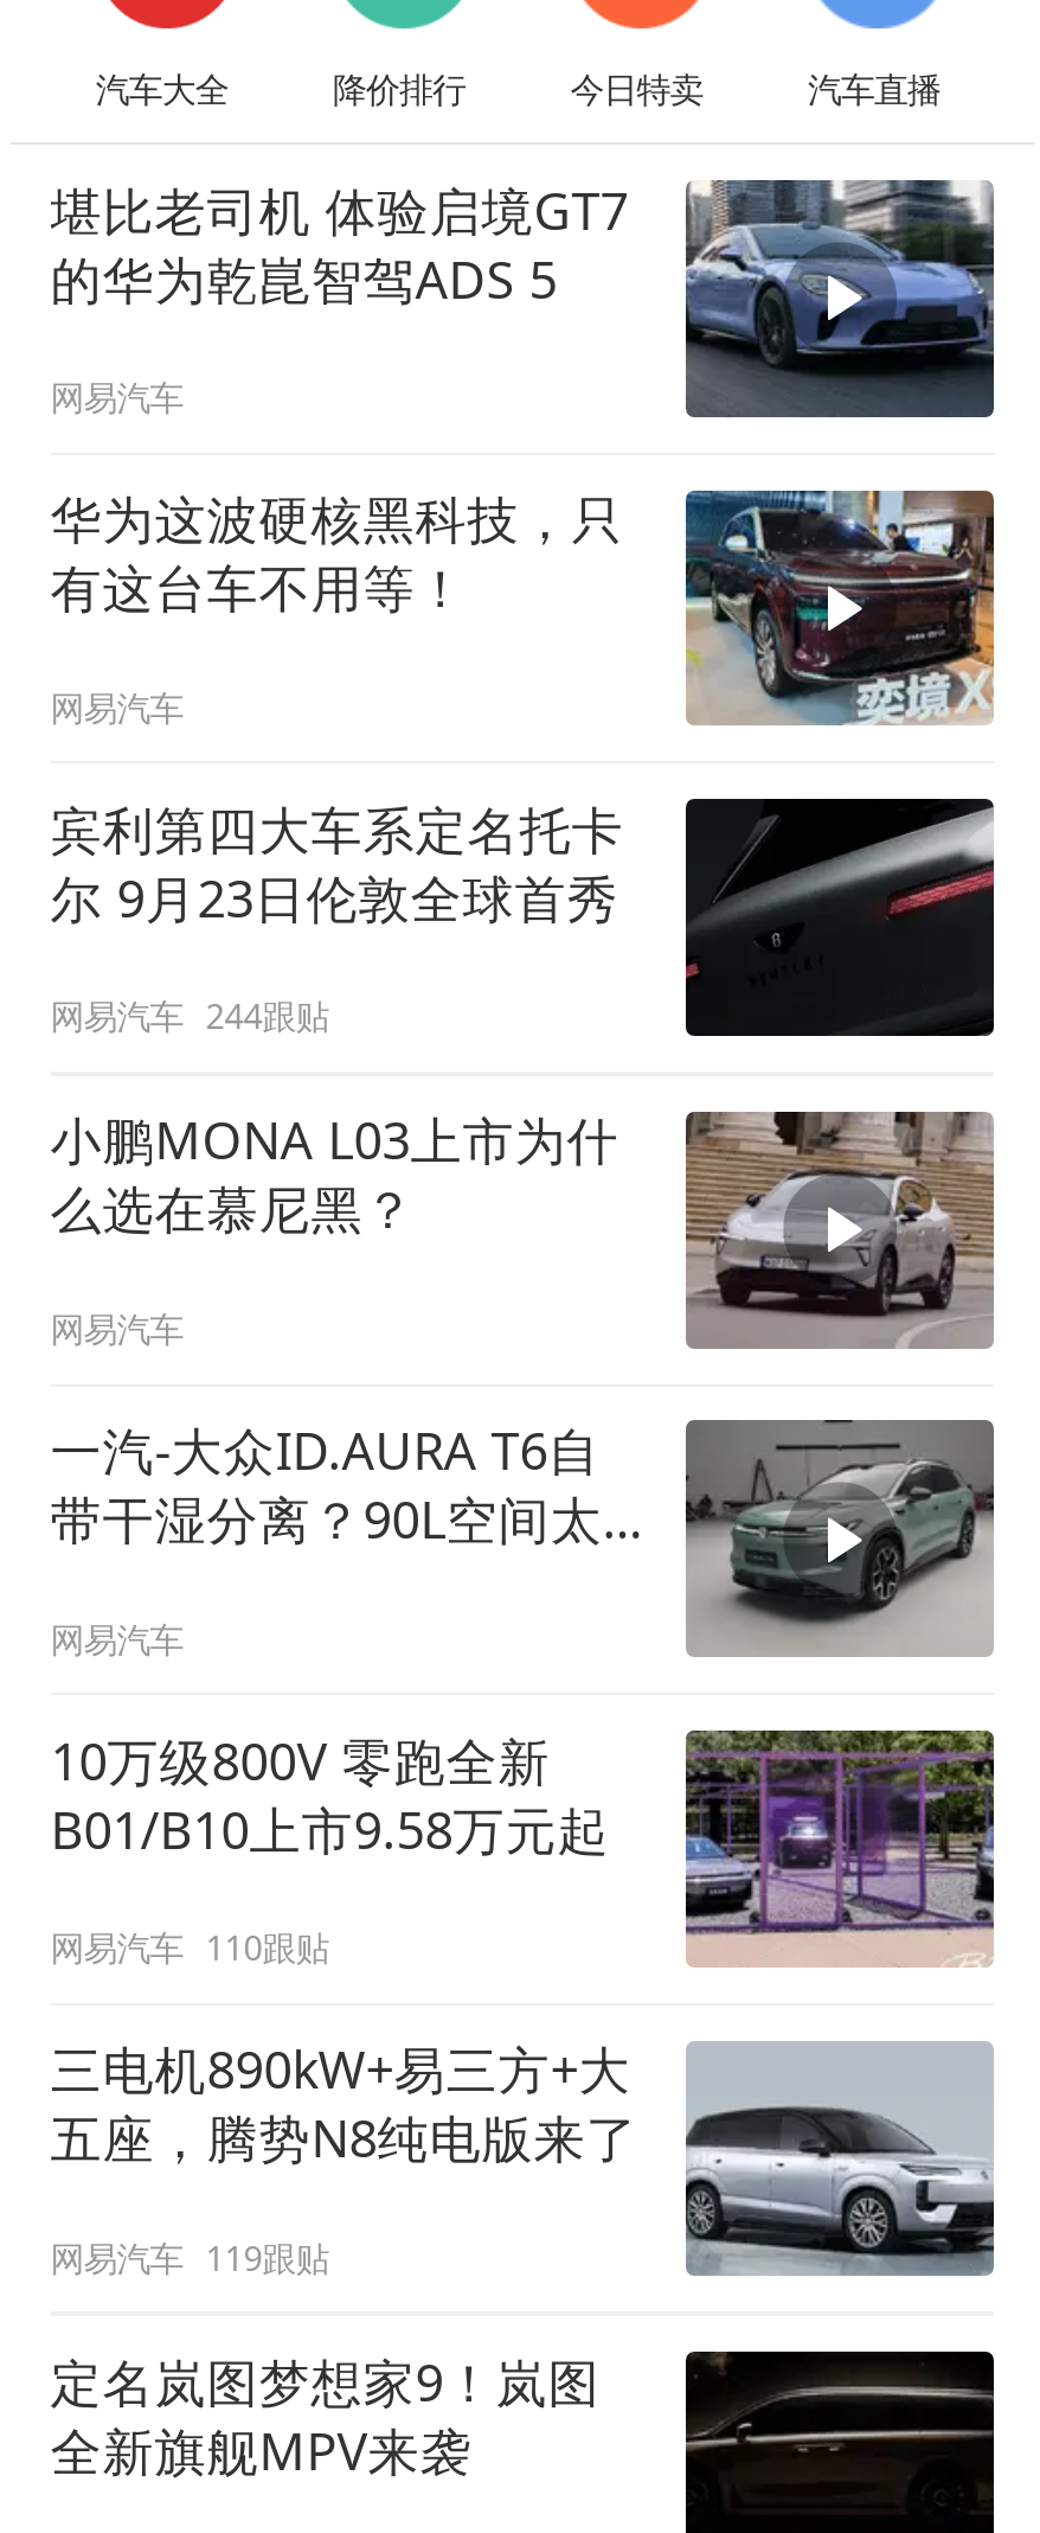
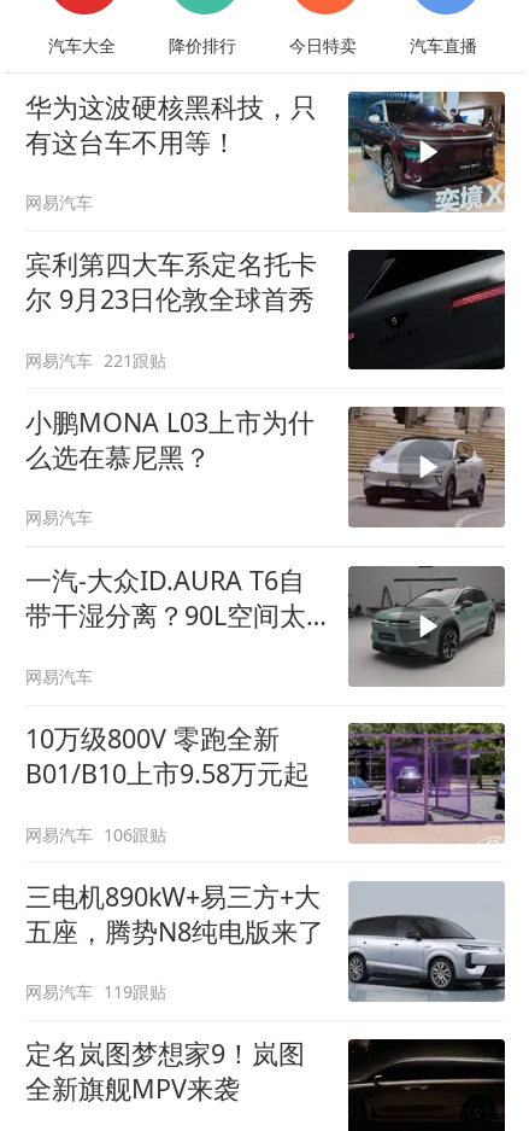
- [image]
- 堪比老司机 体验启境GT7
- 的华为乾崑智驾ADS 5
- 网易汽车

- 网易汽车 244跟贴
+ 网易汽车 221跟贴

- 网易汽车 110跟贴
+ 网易汽车 106跟贴
